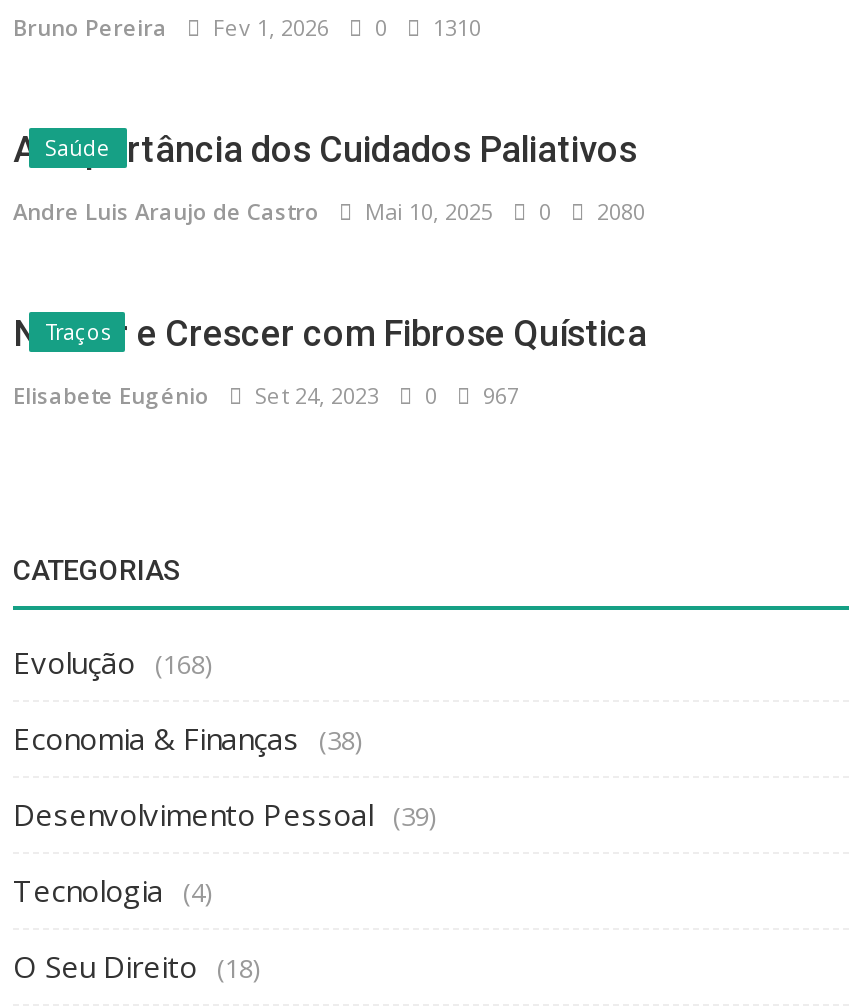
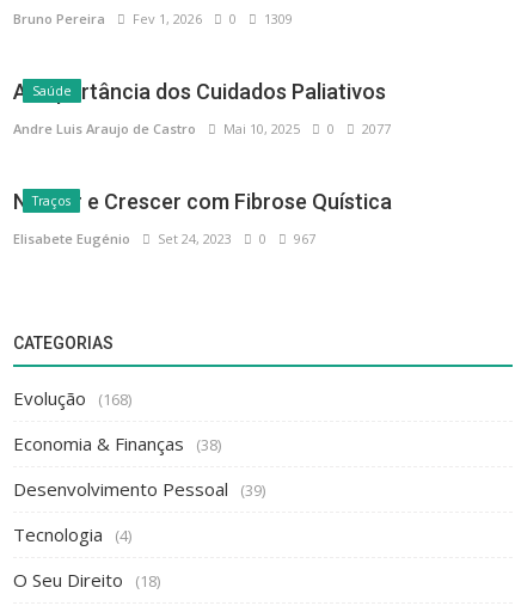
- 1310
+ 1309

- 2080
+ 2077
